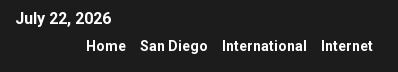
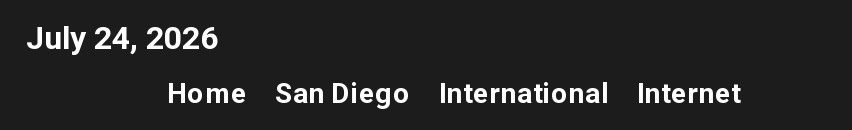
- July 22, 2026
+ July 24, 2026
